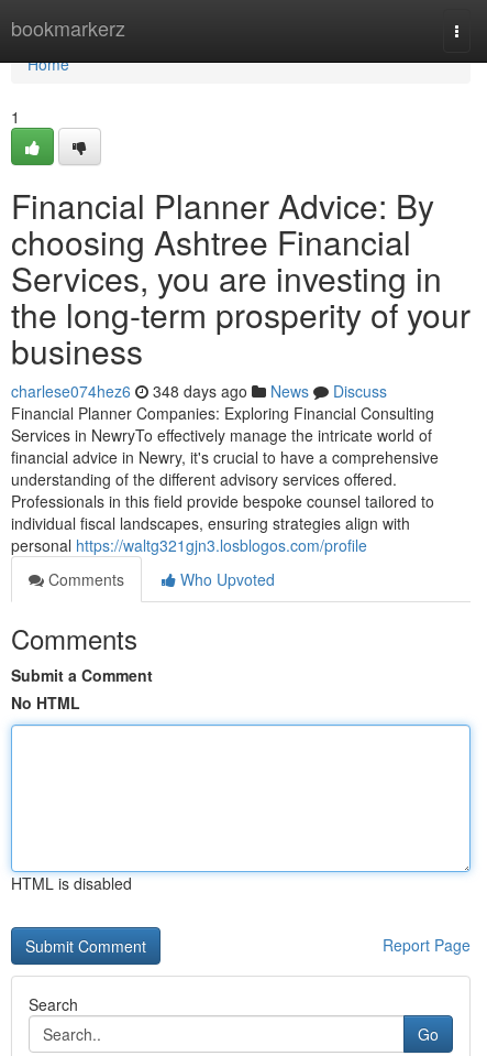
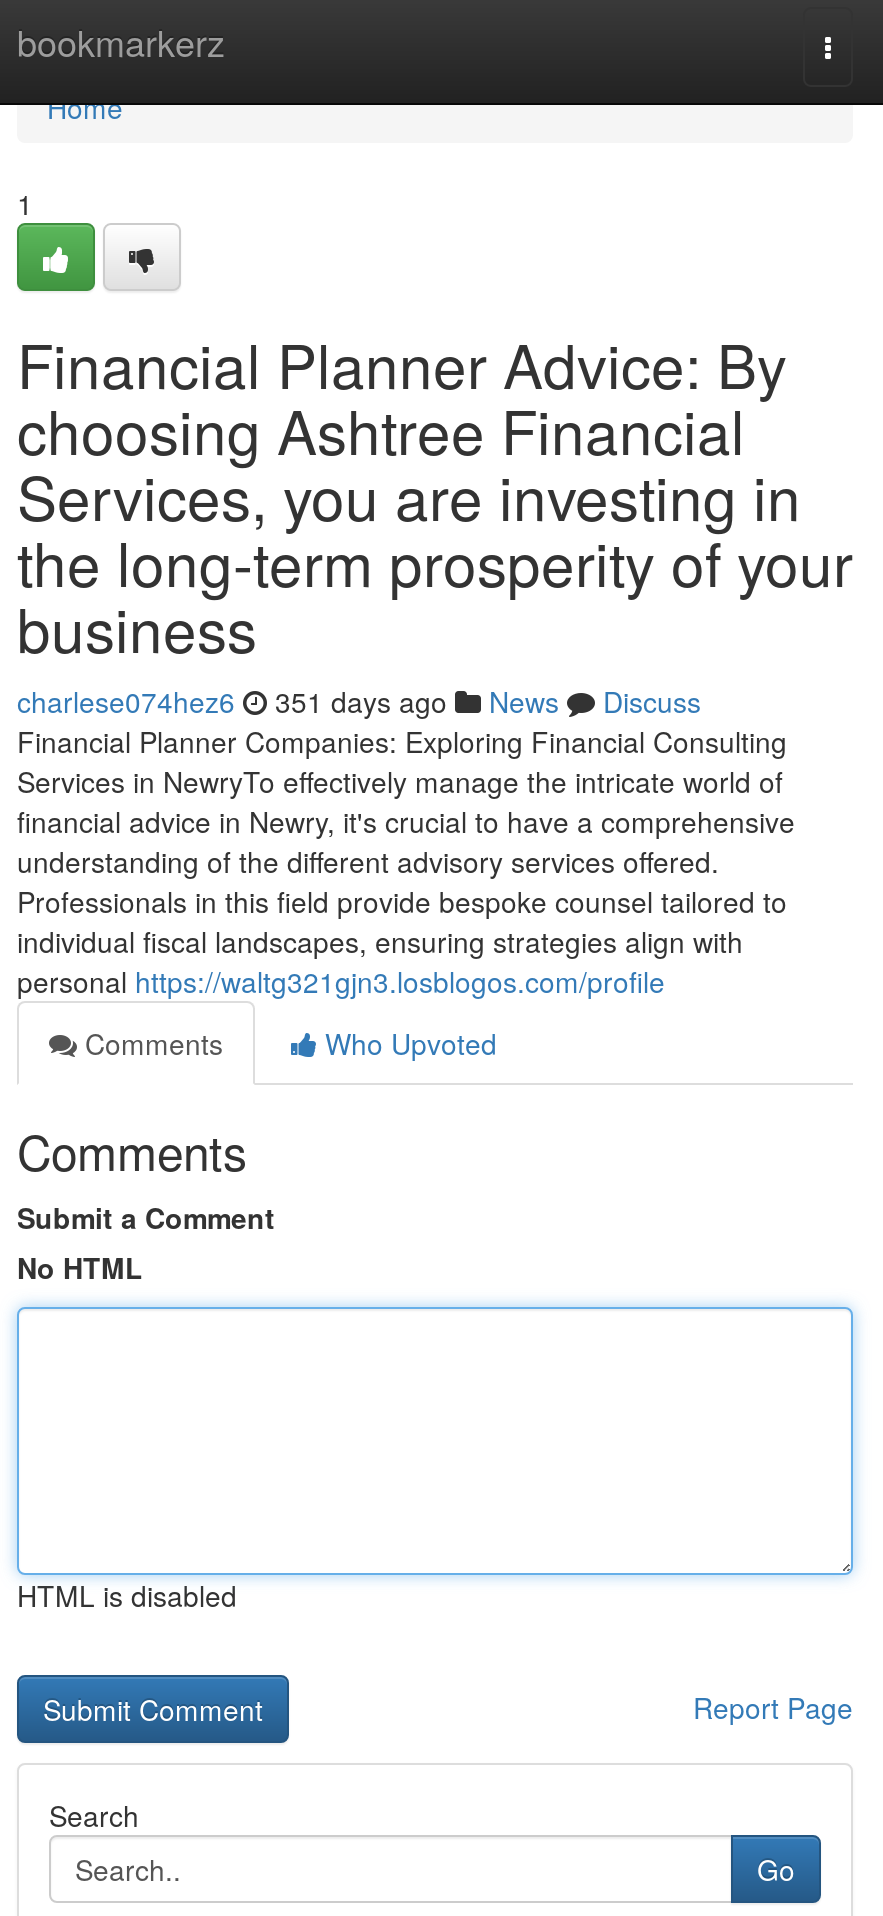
- charlese074hez6 348 days ago News Discuss
+ charlese074hez6 351 days ago News Discuss
